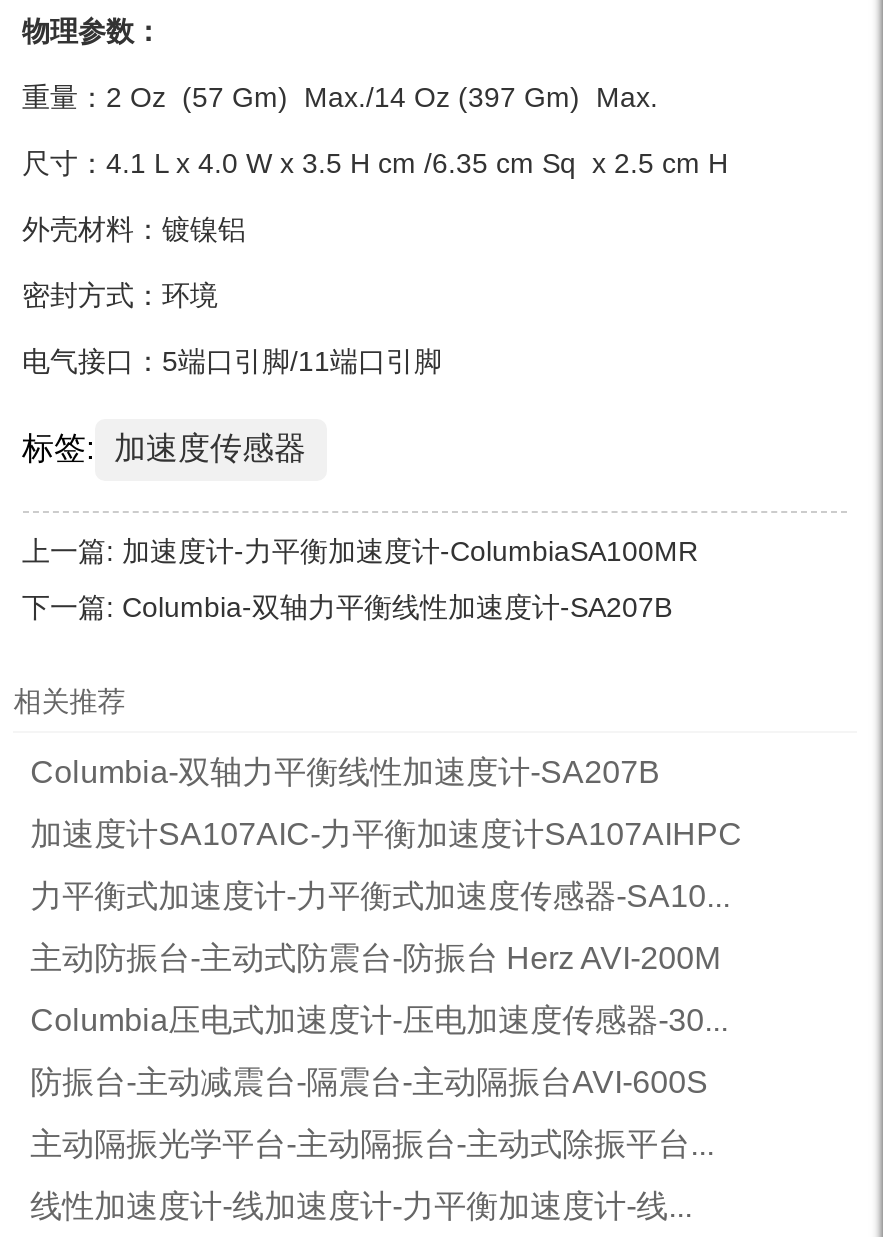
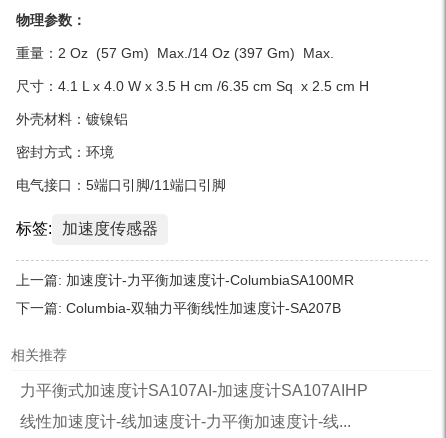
- Columbia-双轴力平衡线性加速度计-SA207B
- 加速度计SA107AIC-力平衡加速度计SA107AIHPC
- 力平衡式加速度计-力平衡式加速度传感器-SA10...
- 主动防振台-主动式防震台-防振台 Herz AVI-200M
- Columbia压电式加速度计-压电加速度传感器-30...
- 防振台-主动减震台-隔震台-主动隔振台AVI-600S
- 主动隔振光学平台-主动隔振台-主动式除振平台...
+ 力平衡式加速度计SA107AI-加速度计SA107AIHP
